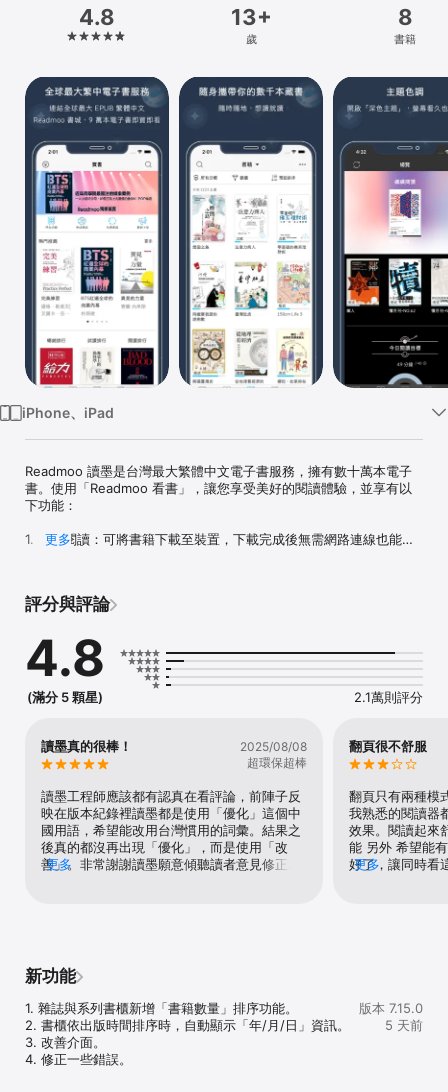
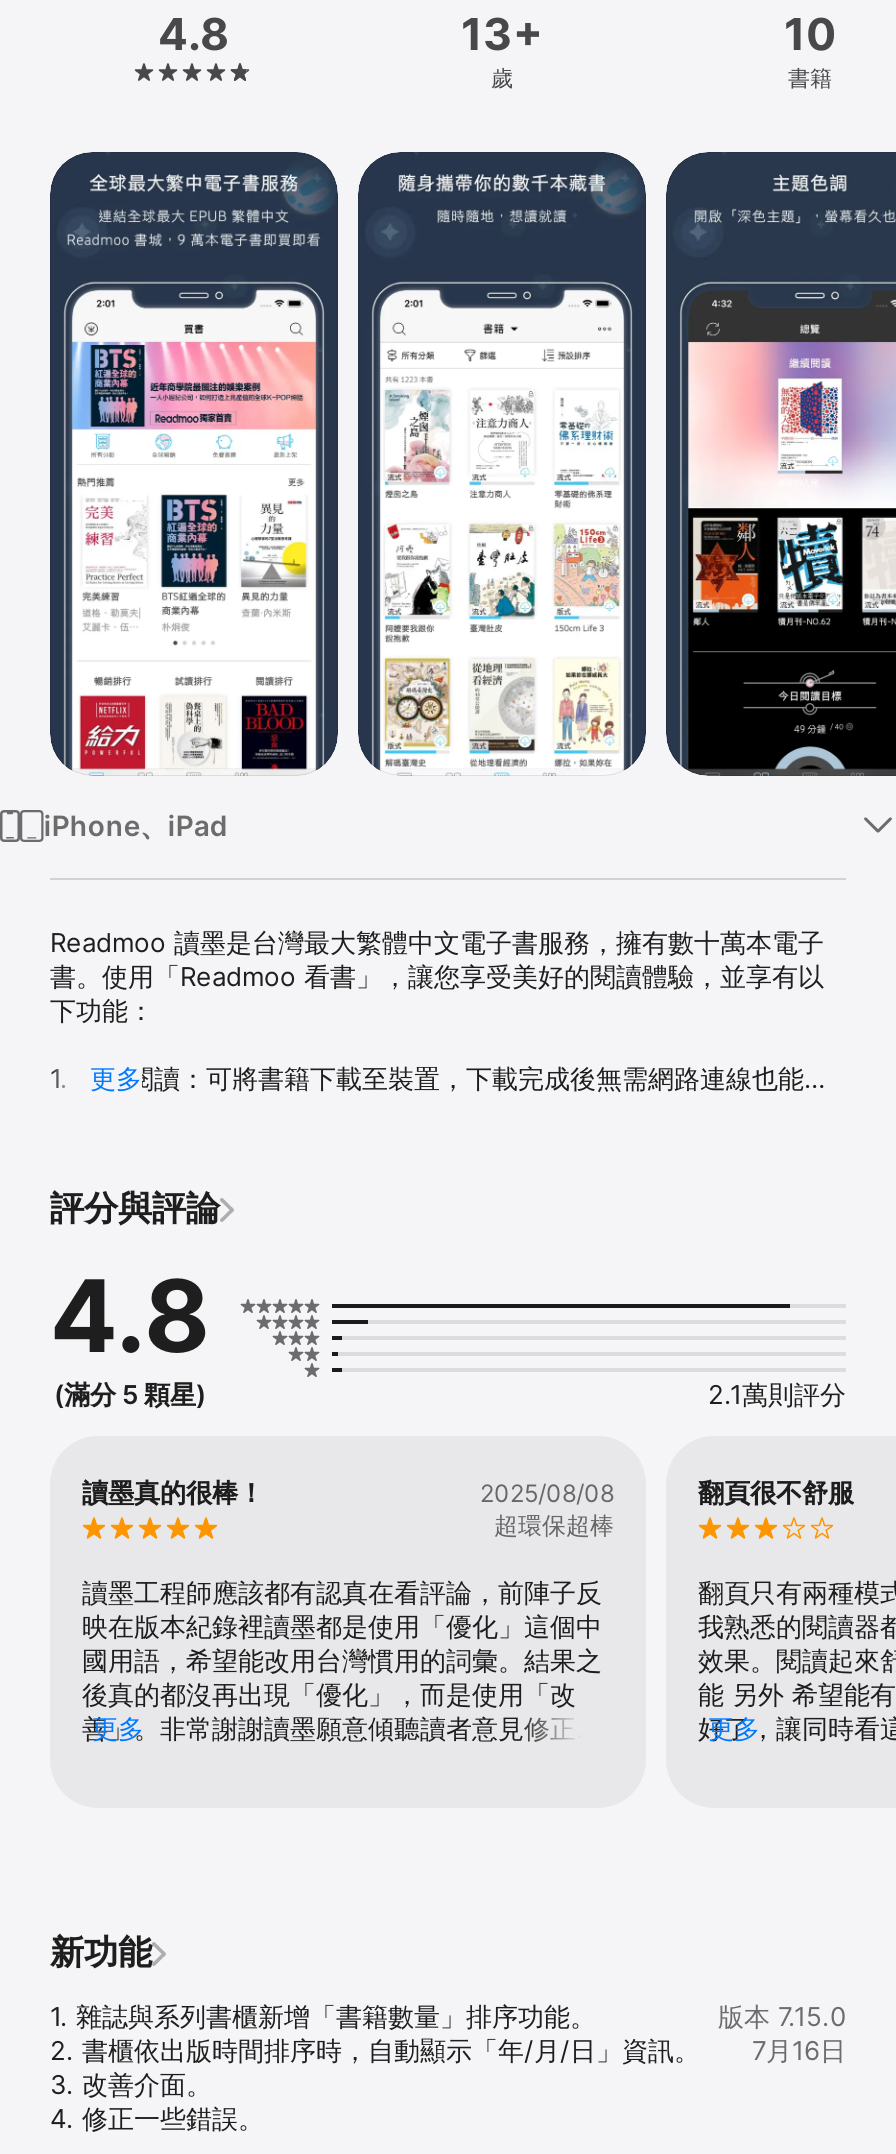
- 8
+ 10

- 5 天前
+ 7月16日
